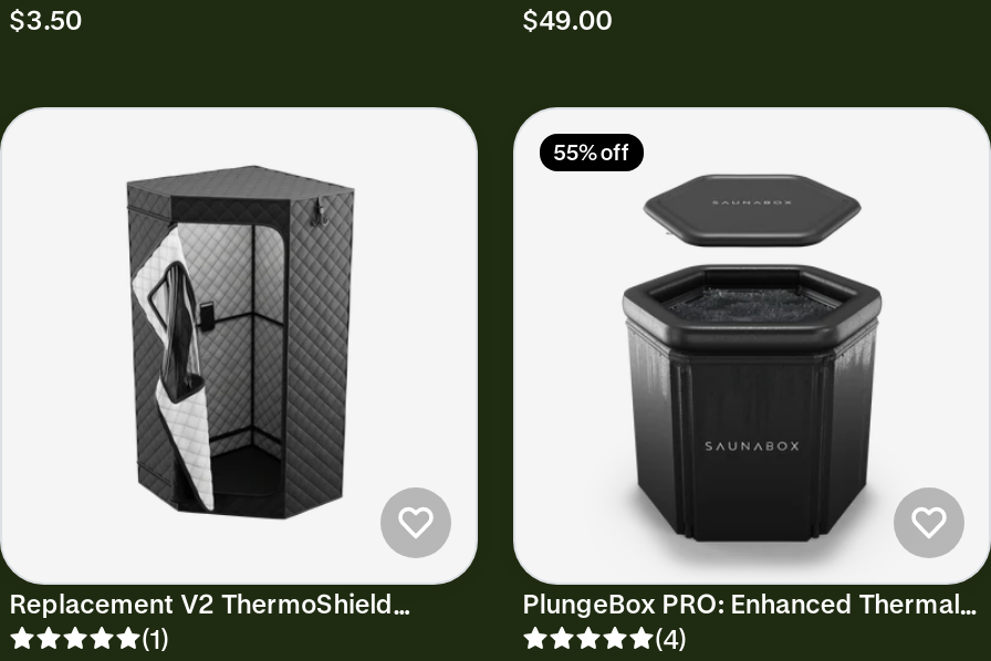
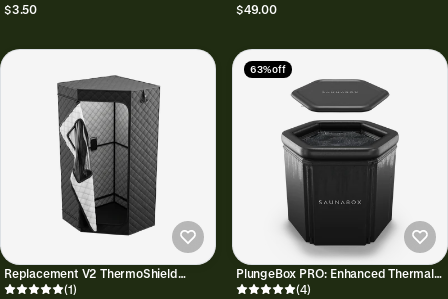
- 55% off
+ 63% off
